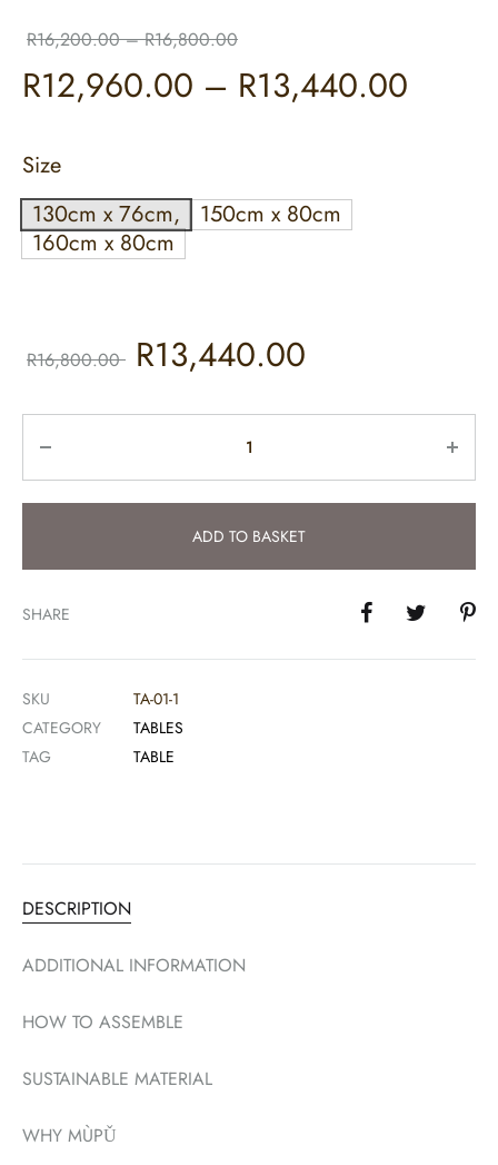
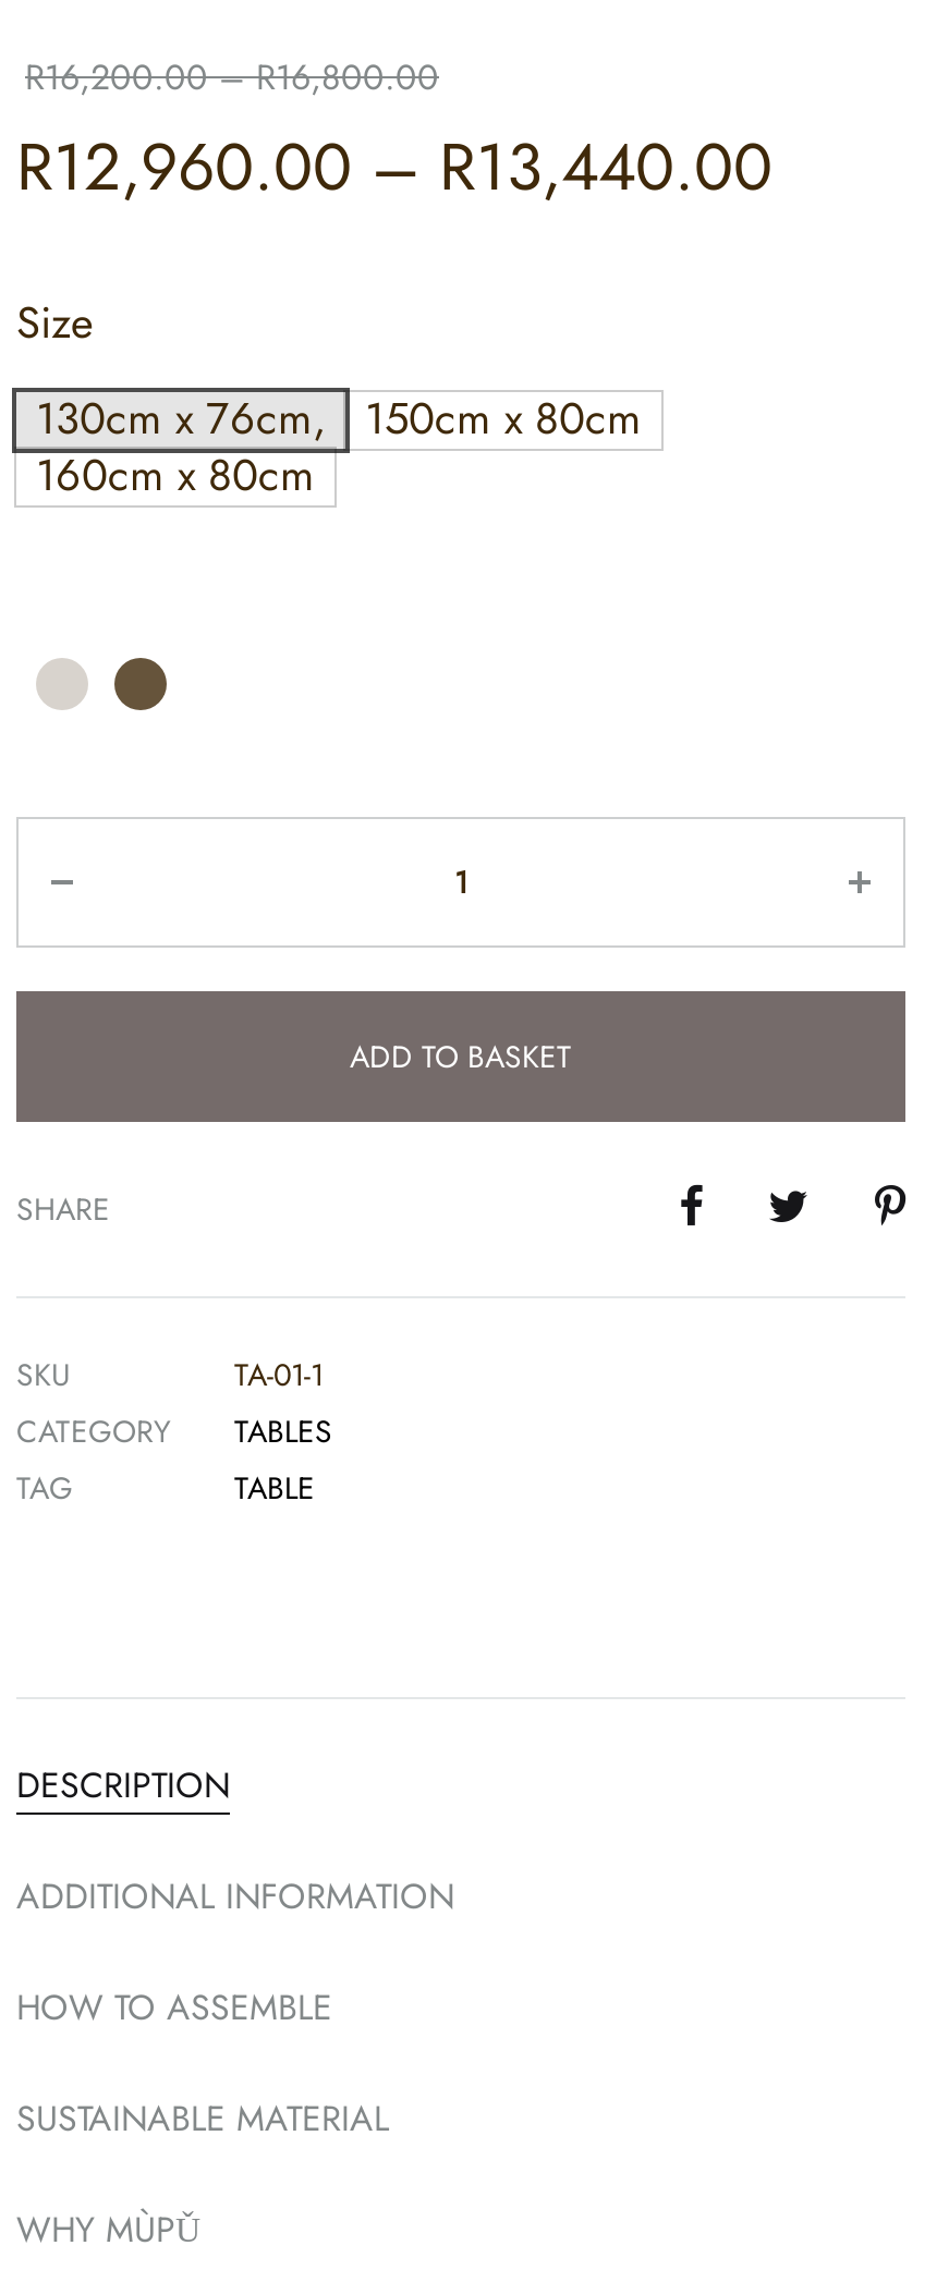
- R16,800.00
- R13,440.00
